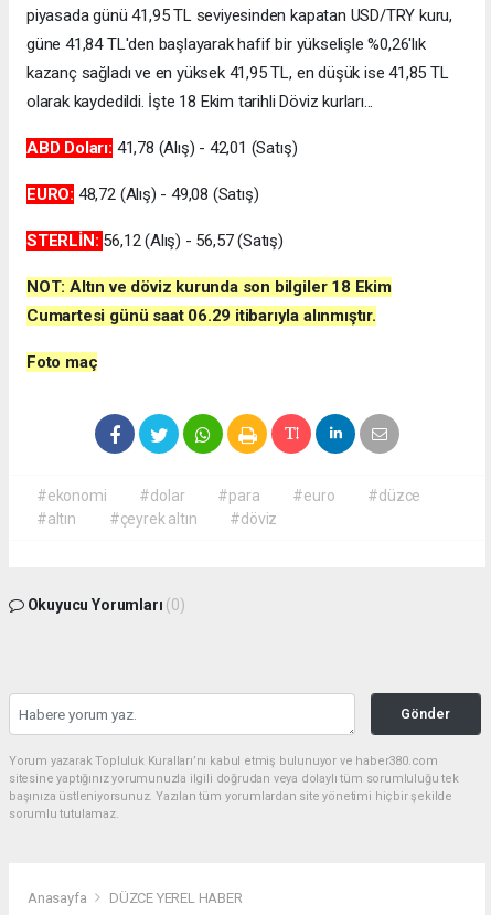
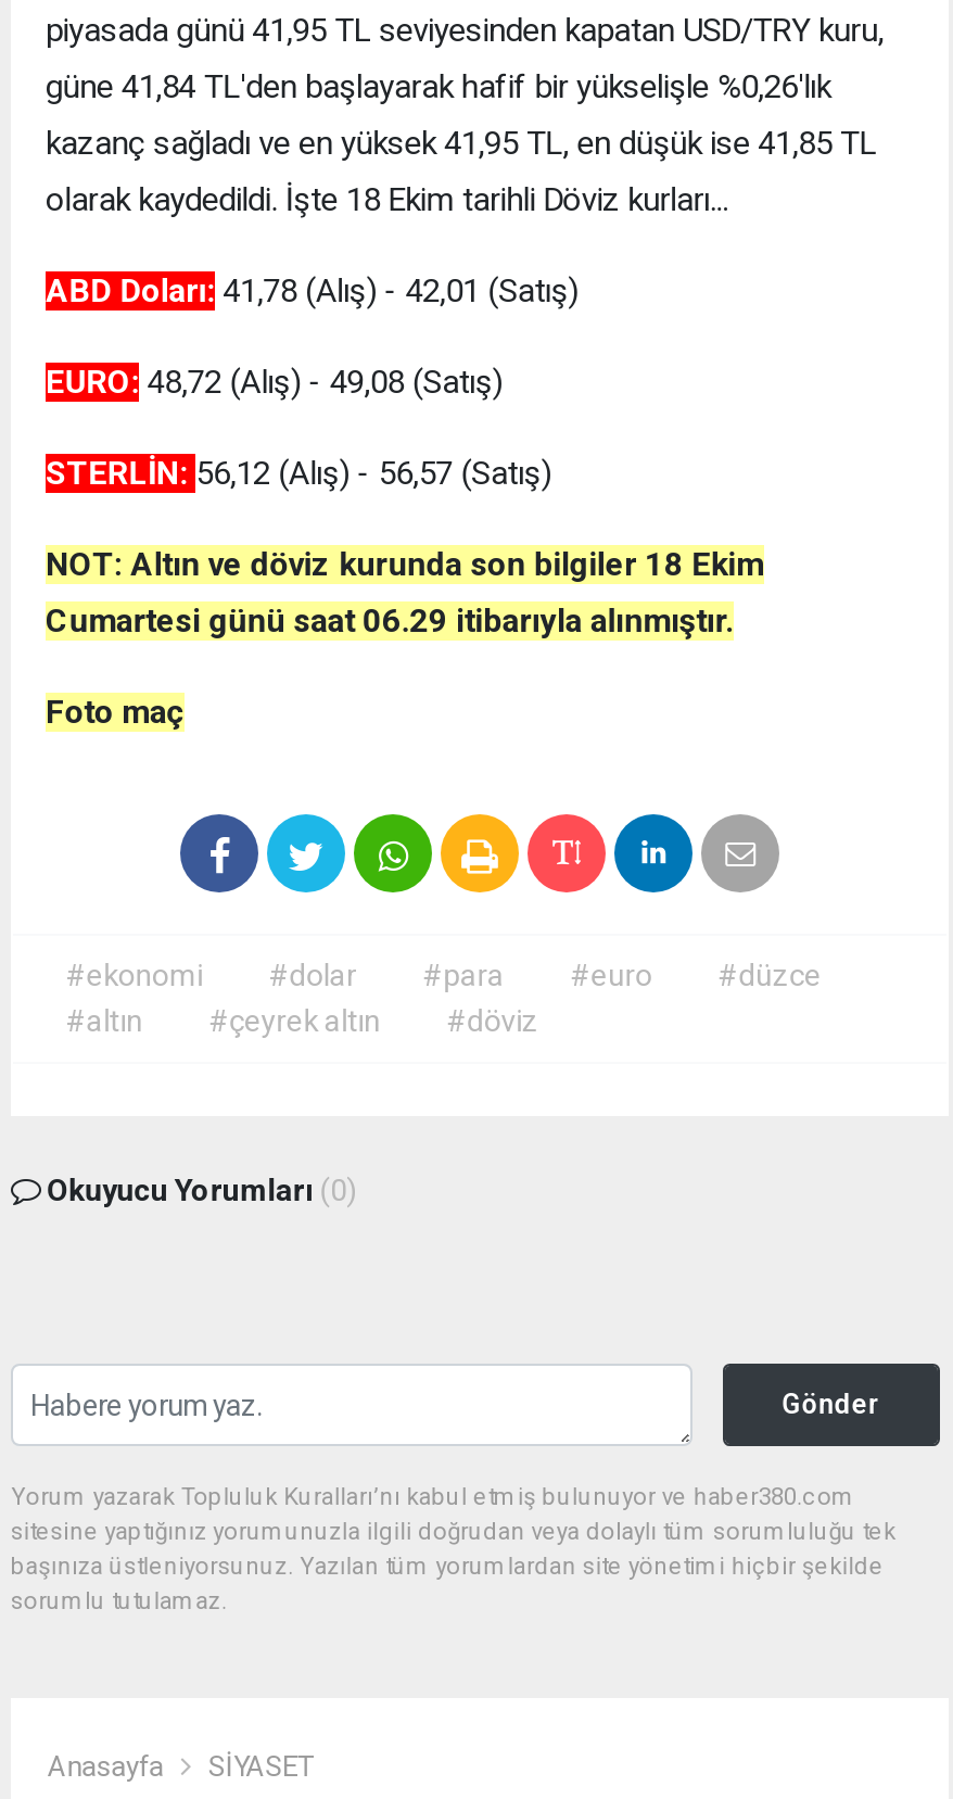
- DÜZCE YEREL HABER
+ SİYASET
